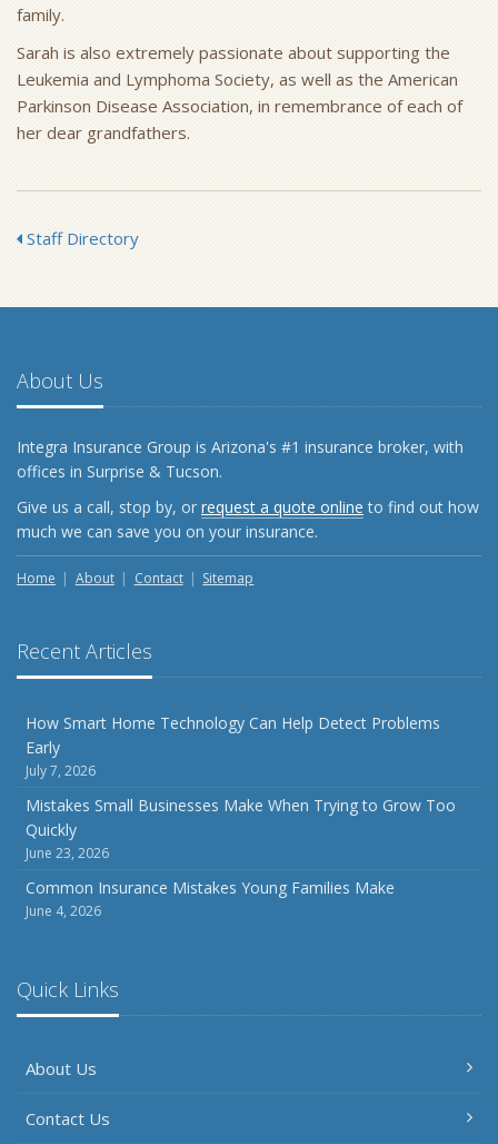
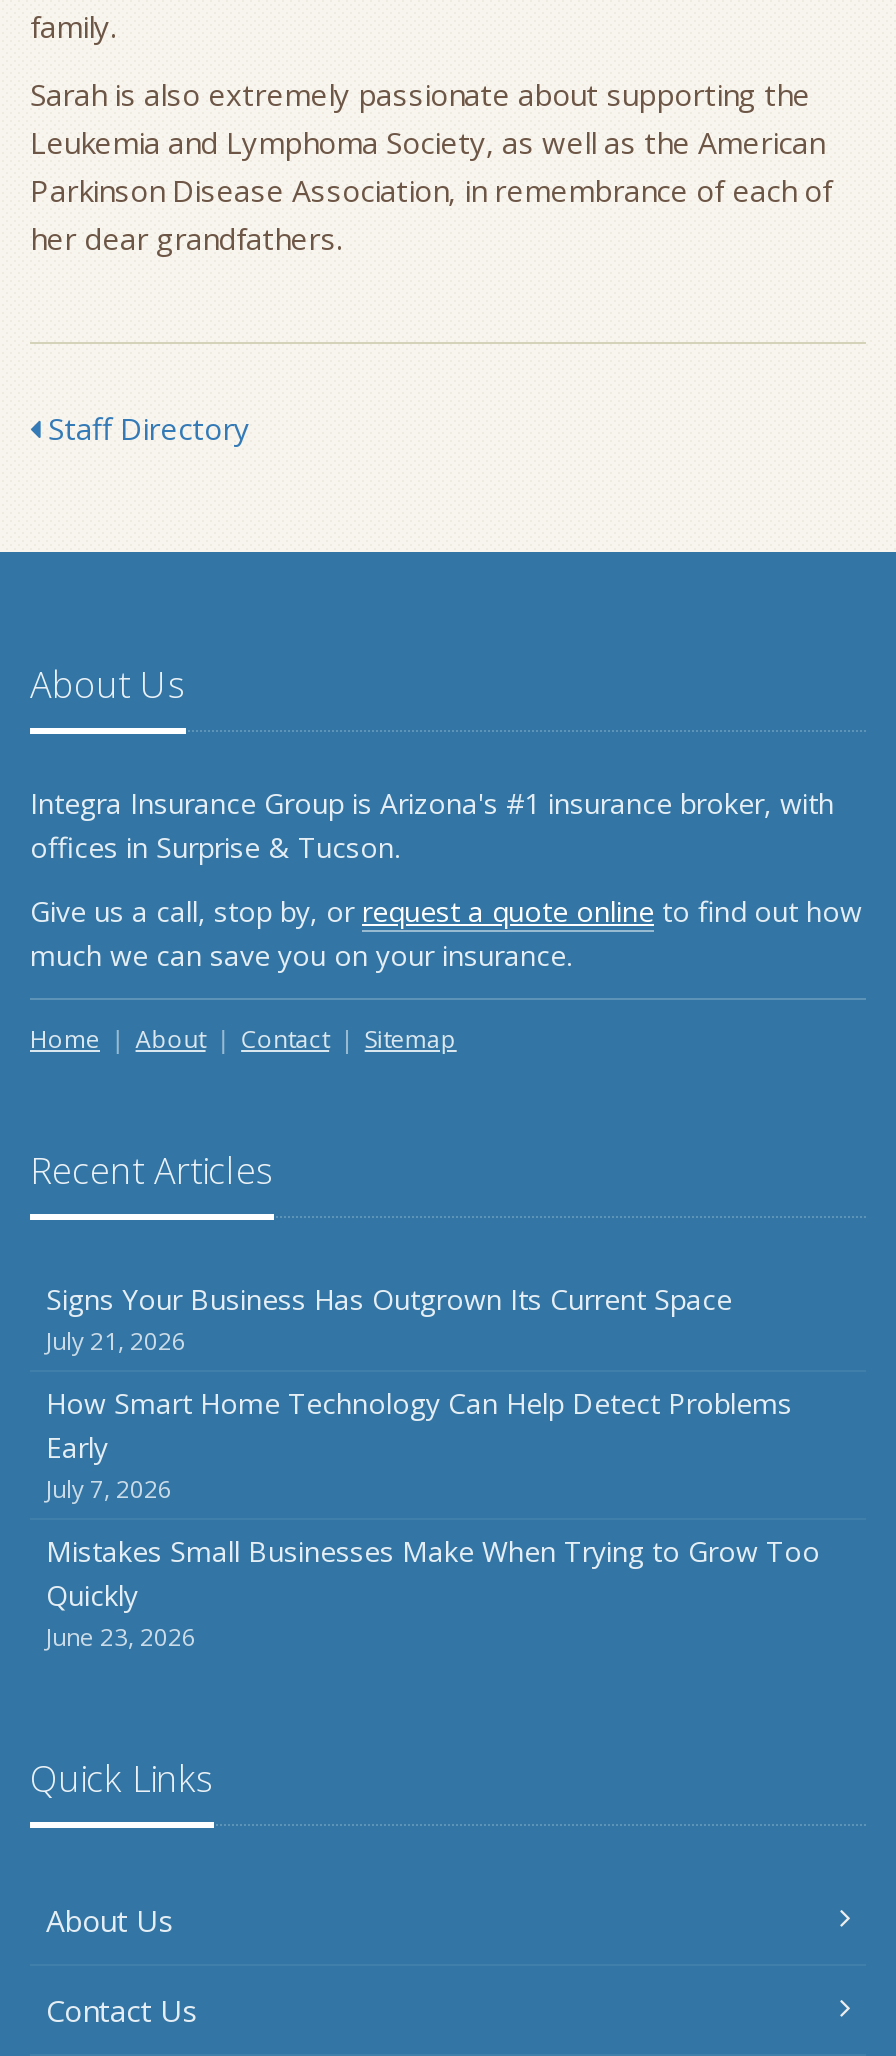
+ Signs Your Business Has Outgrown Its Current Space
+ July 21, 2026

moved down: How Smart Home Technology Can Help Detect Problems | Early | July 7, 2026 | Mistakes Small Businesses Make When Trying to Grow Too | Quickly | June 23, 2026

- Common Insurance Mistakes Young Families Make
- June 4, 2026
